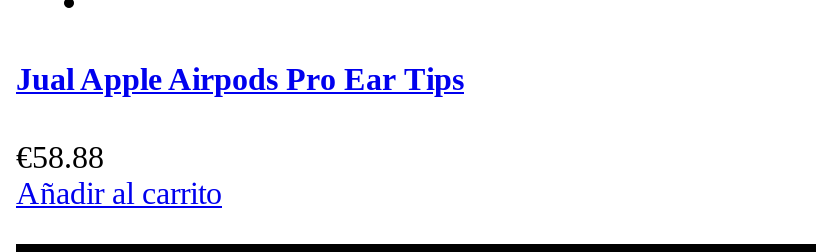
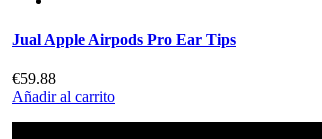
- €58.88
+ €59.88
